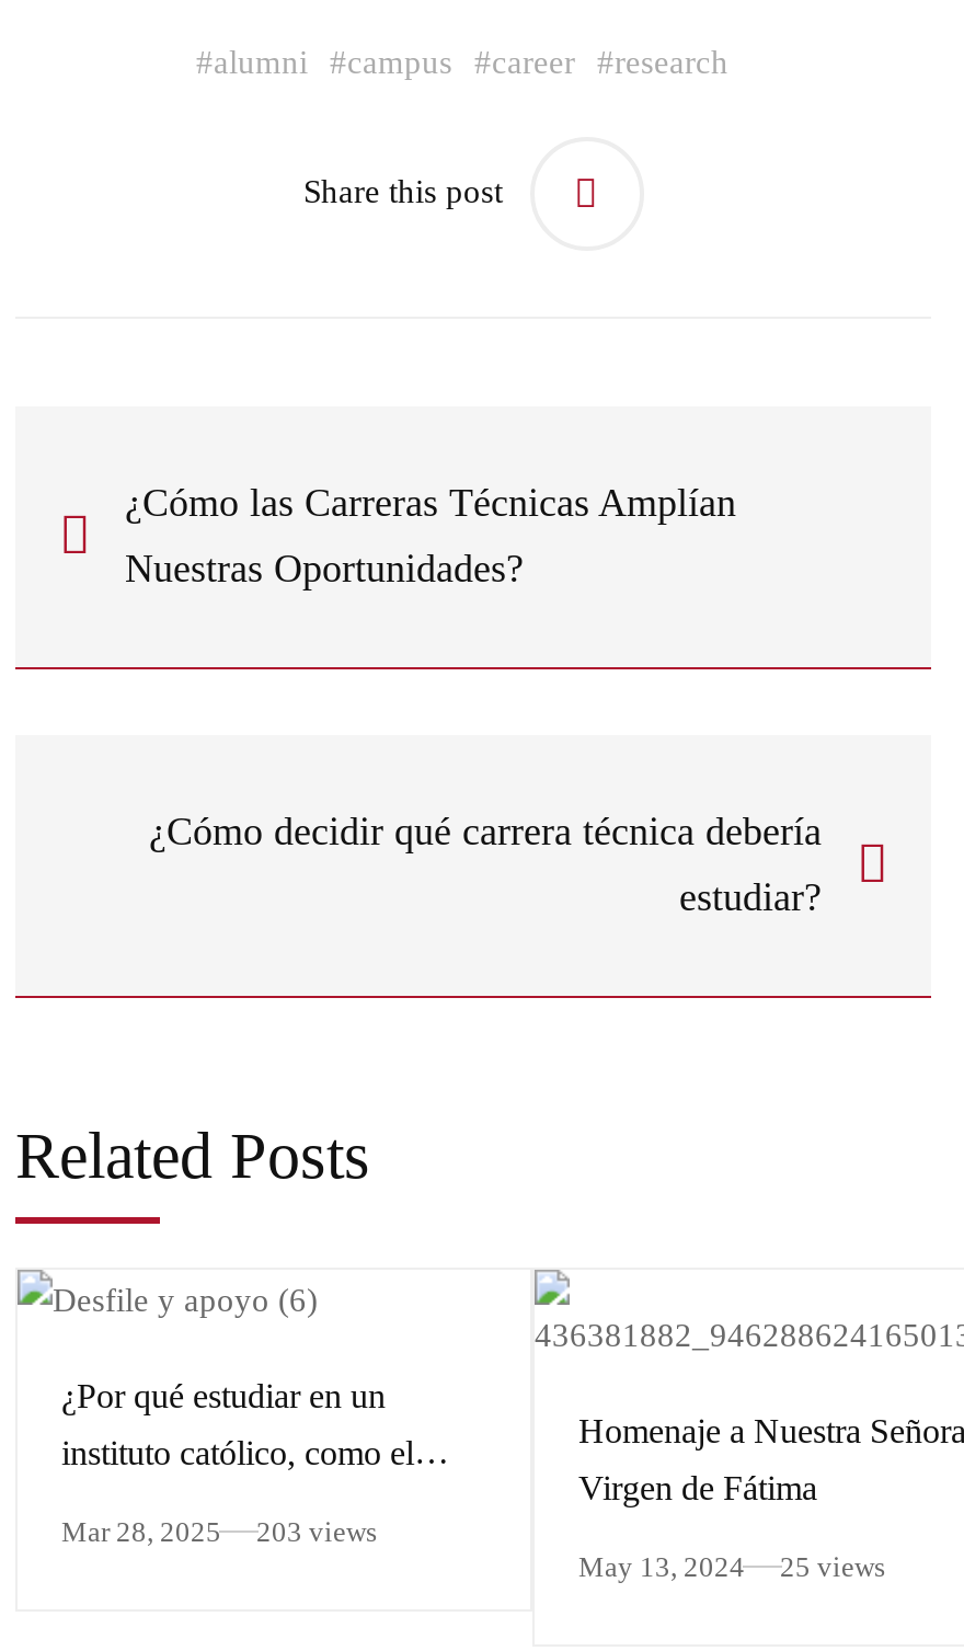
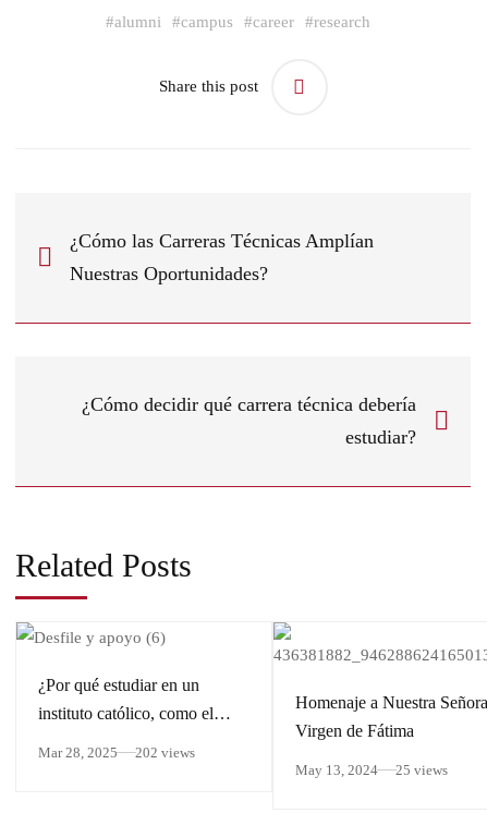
- Mar 28, 2025 203 views
+ Mar 28, 2025 202 views
